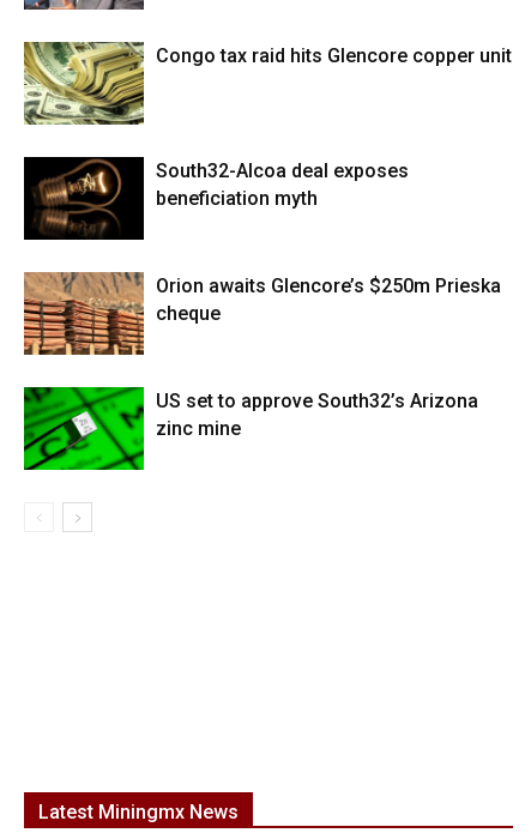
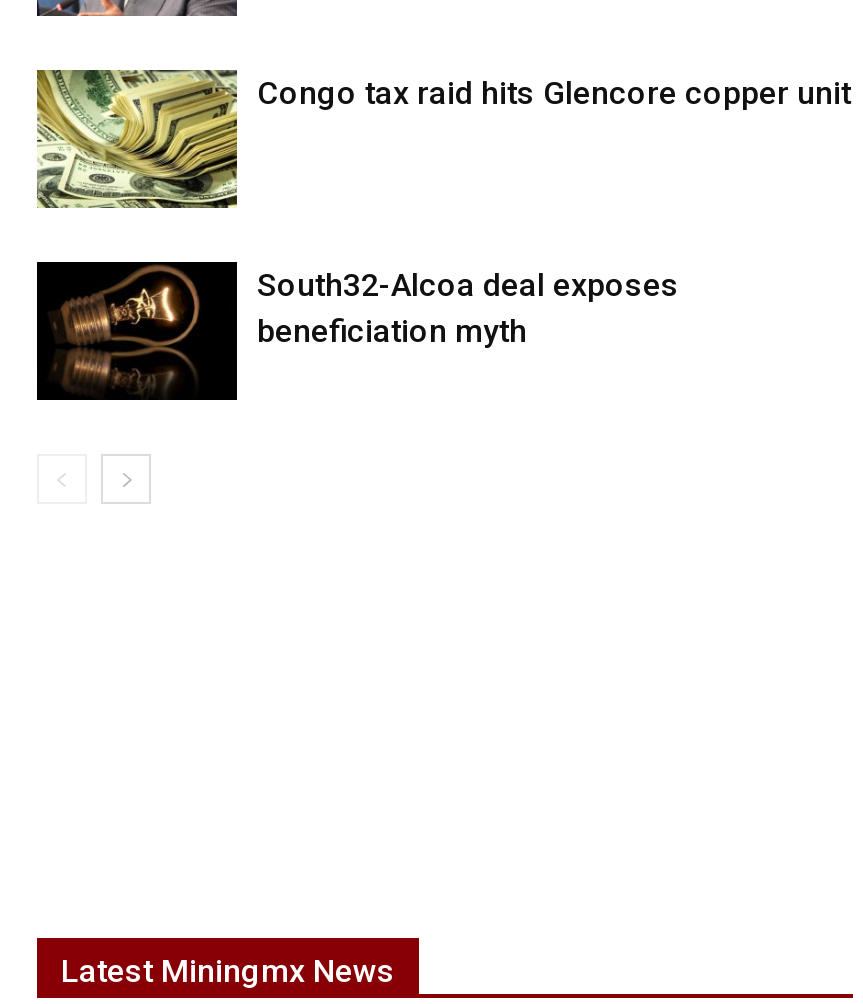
- [image]
- Orion awaits Glencore’s $250m Prieska
- cheque

- [image]
- US set to approve South32’s Arizona
- zinc mine
